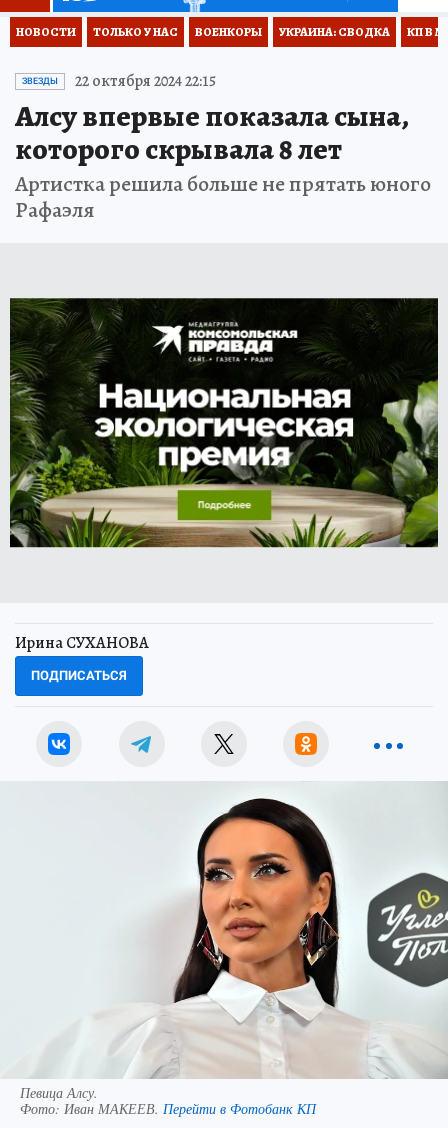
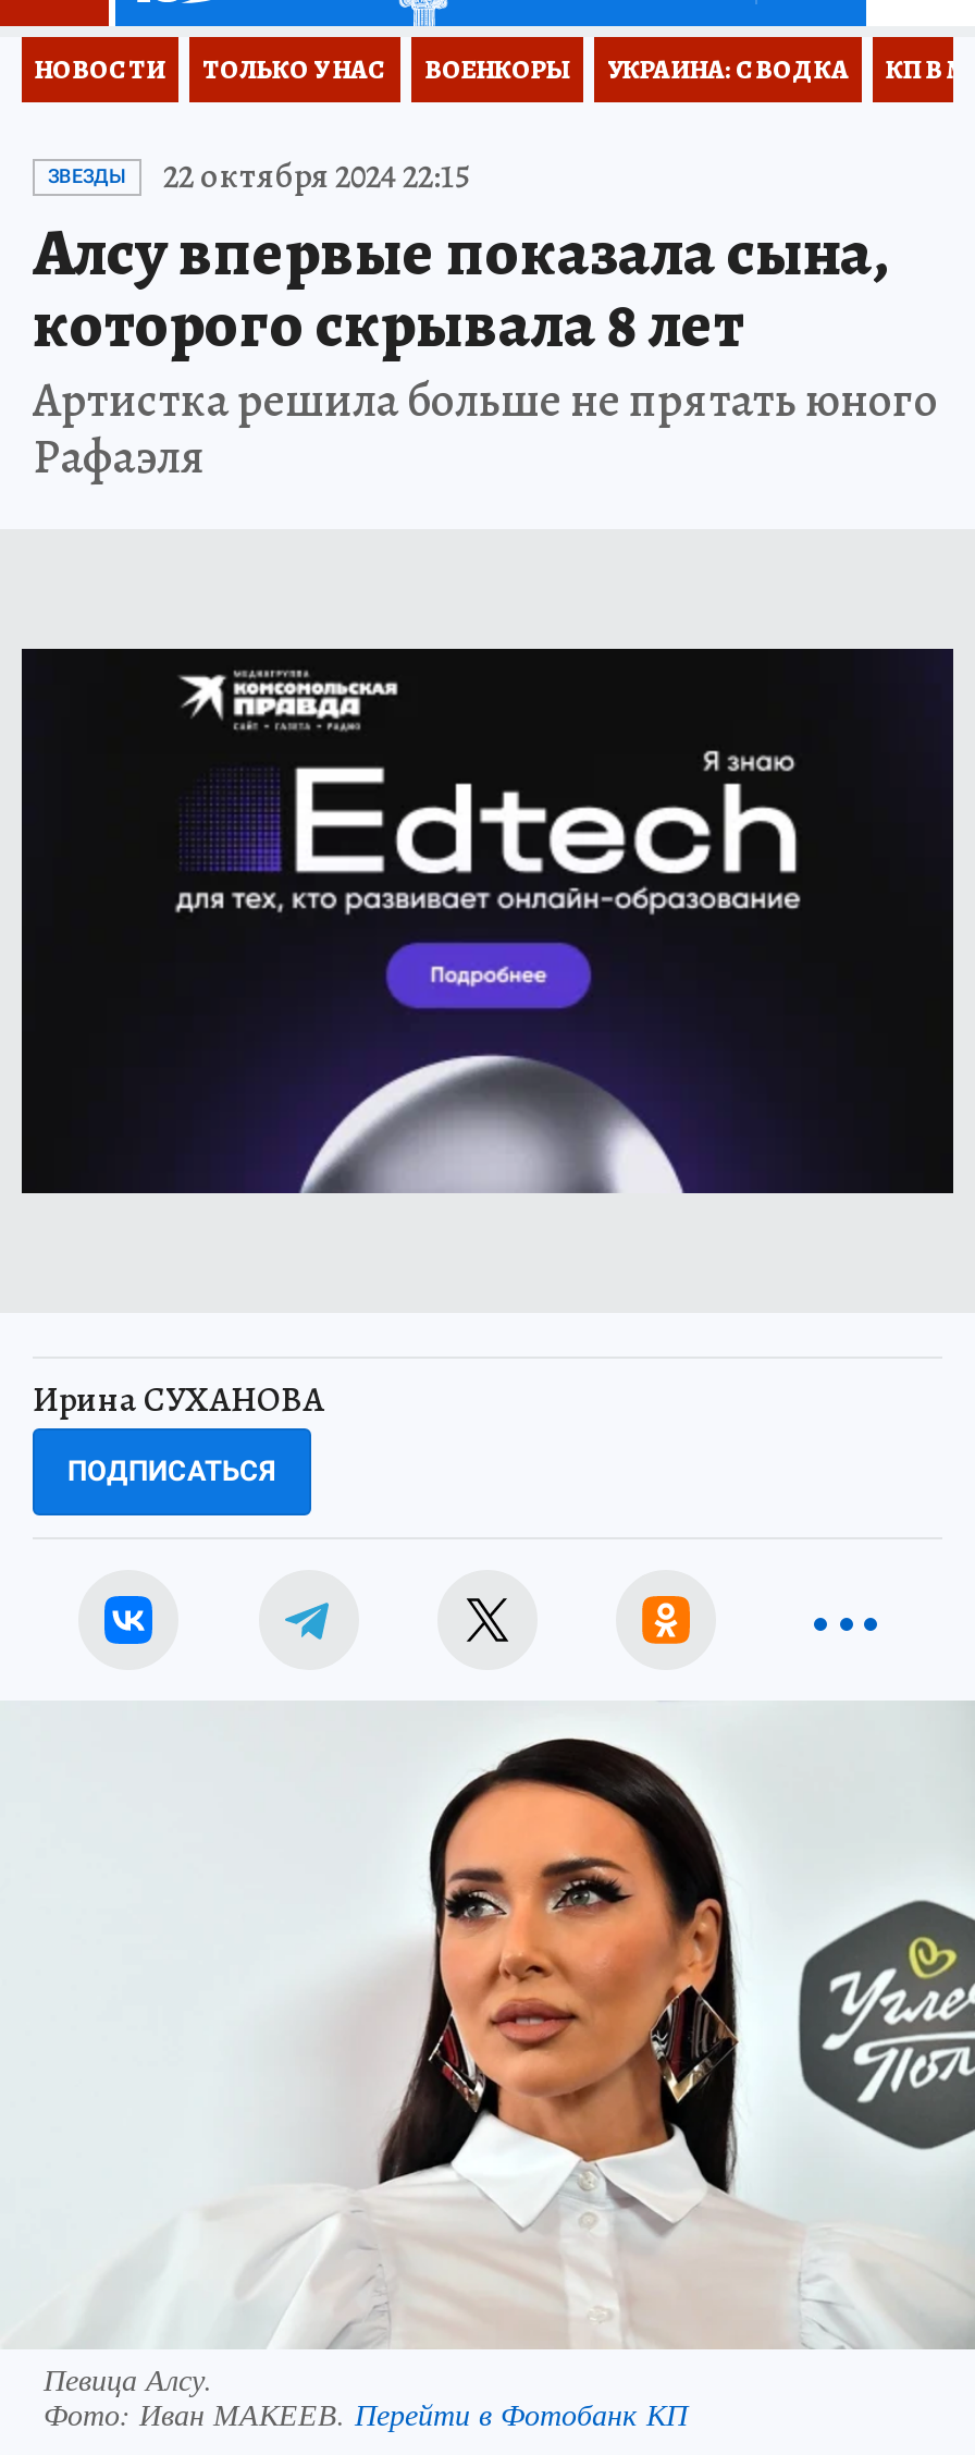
- [image]
+ [image]
